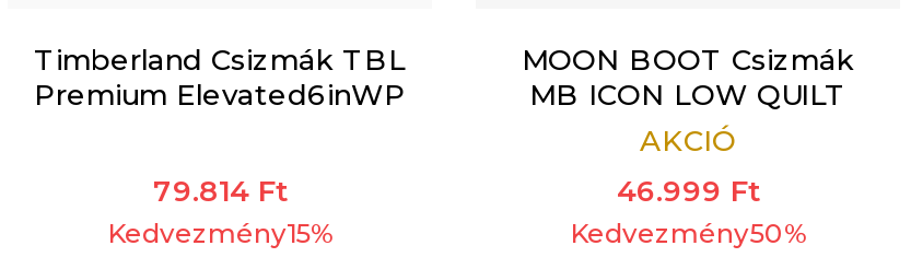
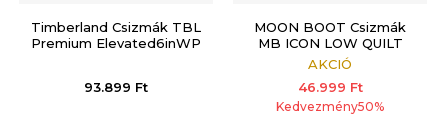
- 79.814 Ft
- Kedvezmény15%
+ 93.899 Ft
